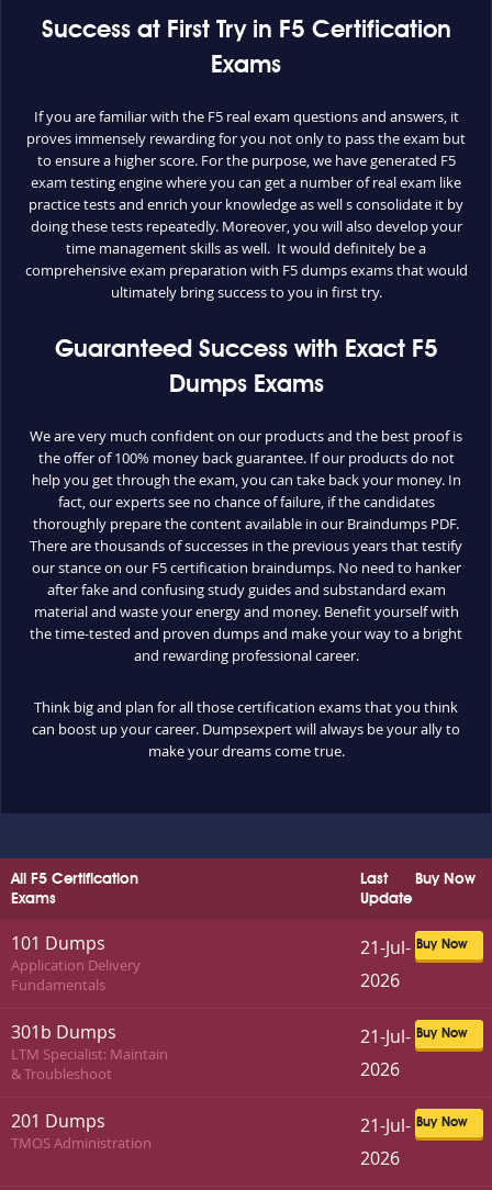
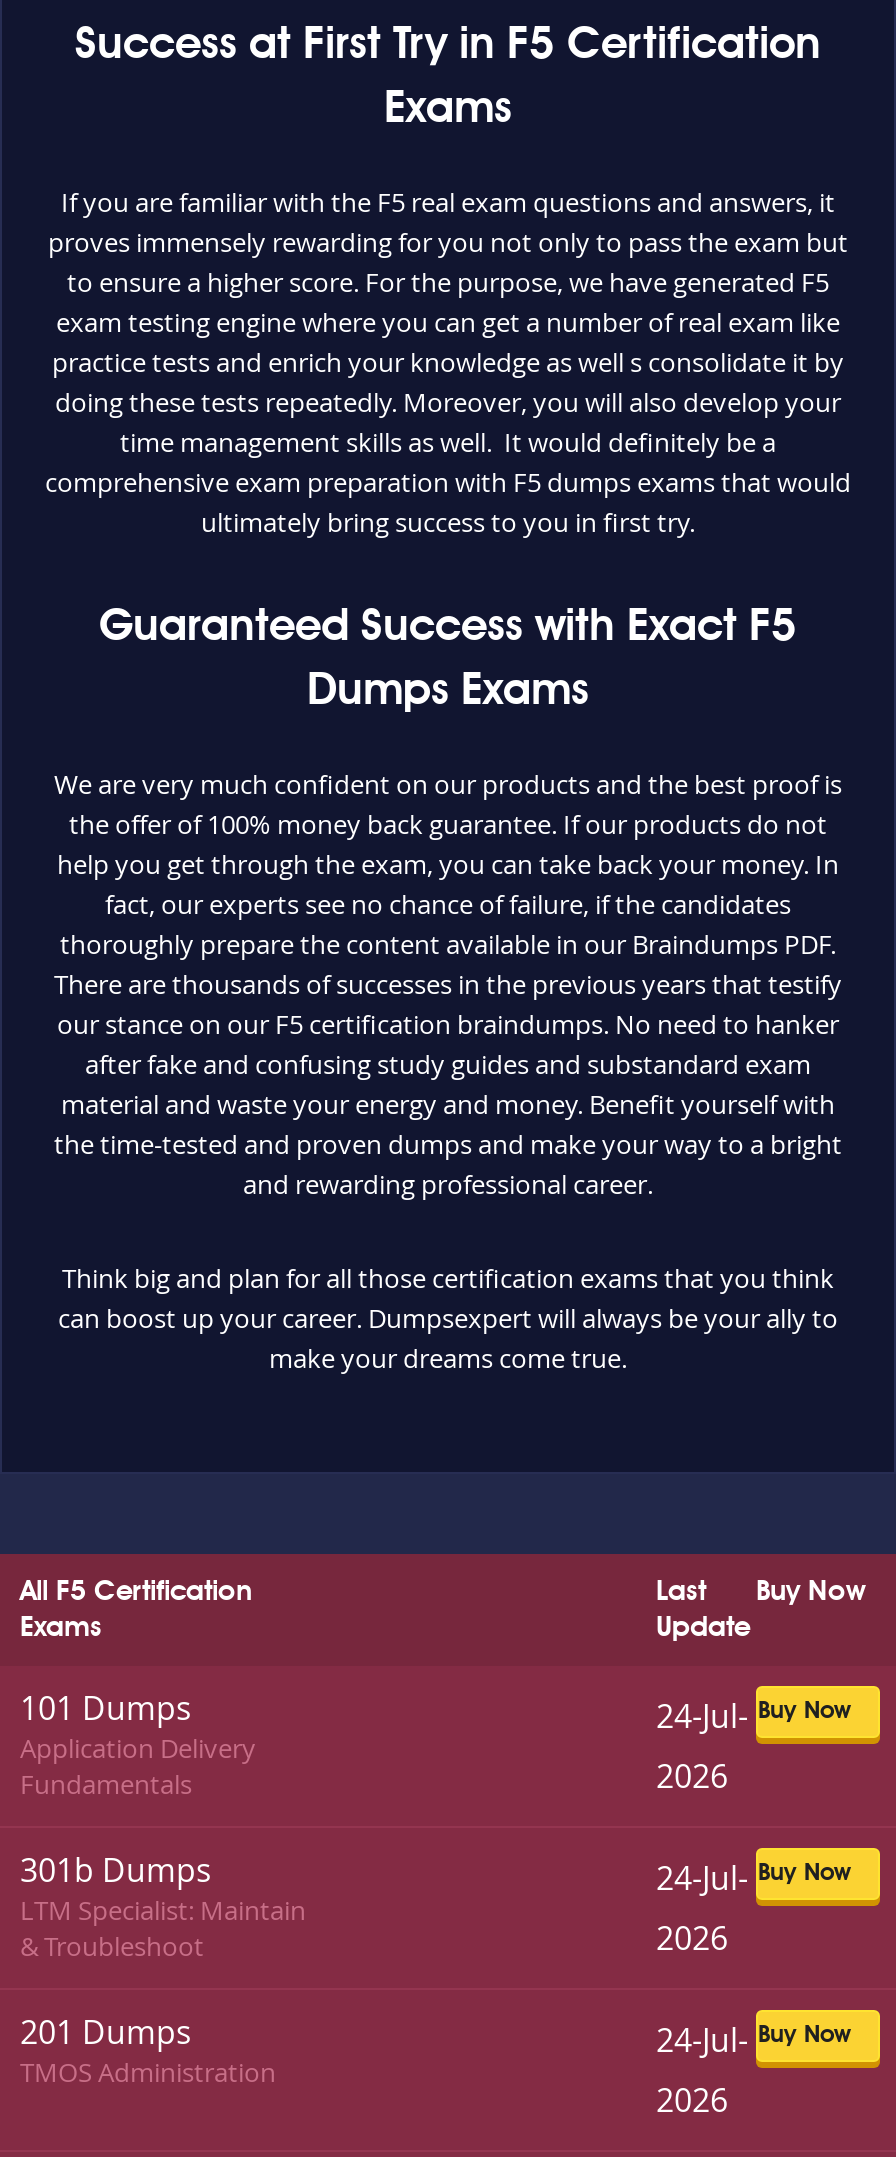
- 21-Jul- Buy Now
+ 24-Jul- Buy Now

- 21-Jul- Buy Now
+ 24-Jul- Buy Now

- 21-Jul- Buy Now
+ 24-Jul- Buy Now
